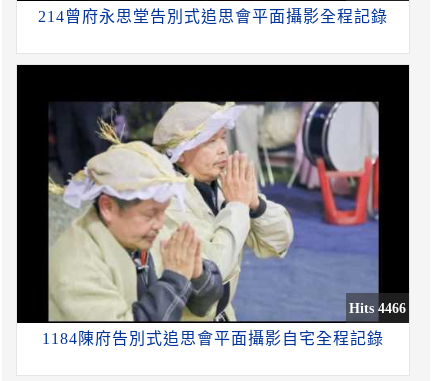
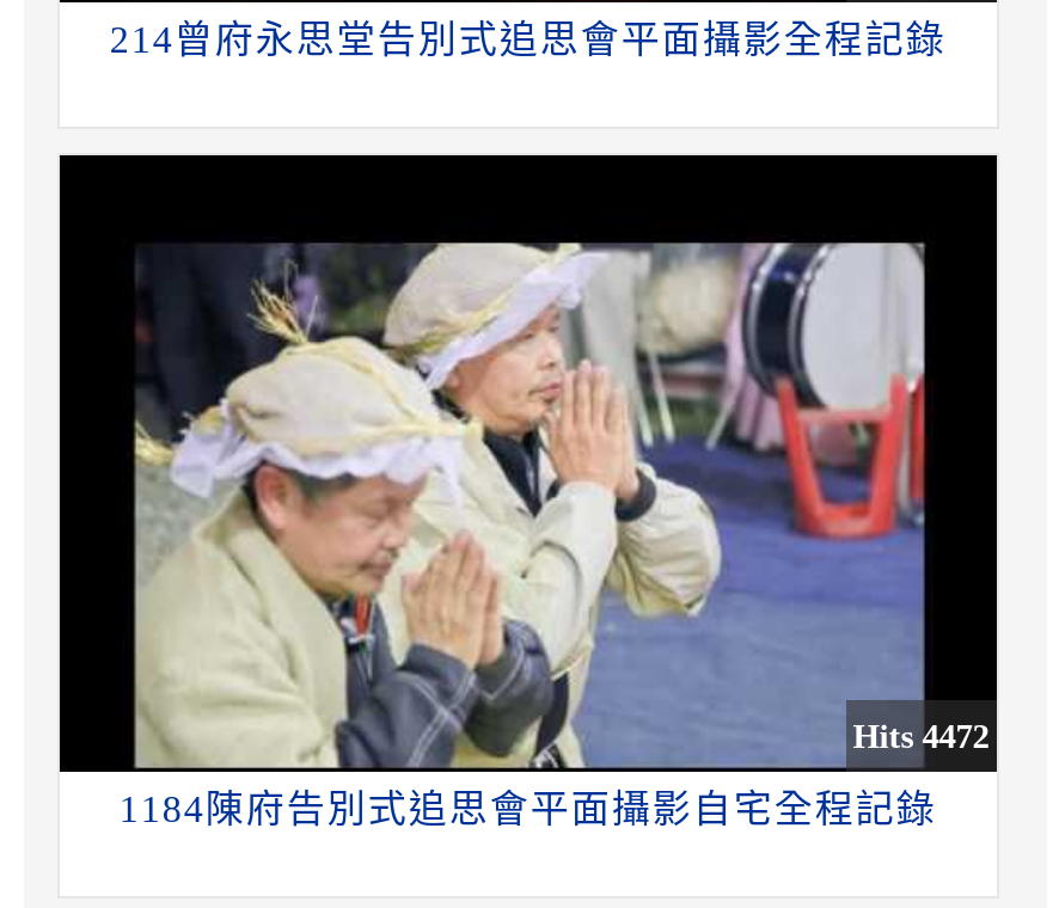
- Hits 4466
+ Hits 4472
